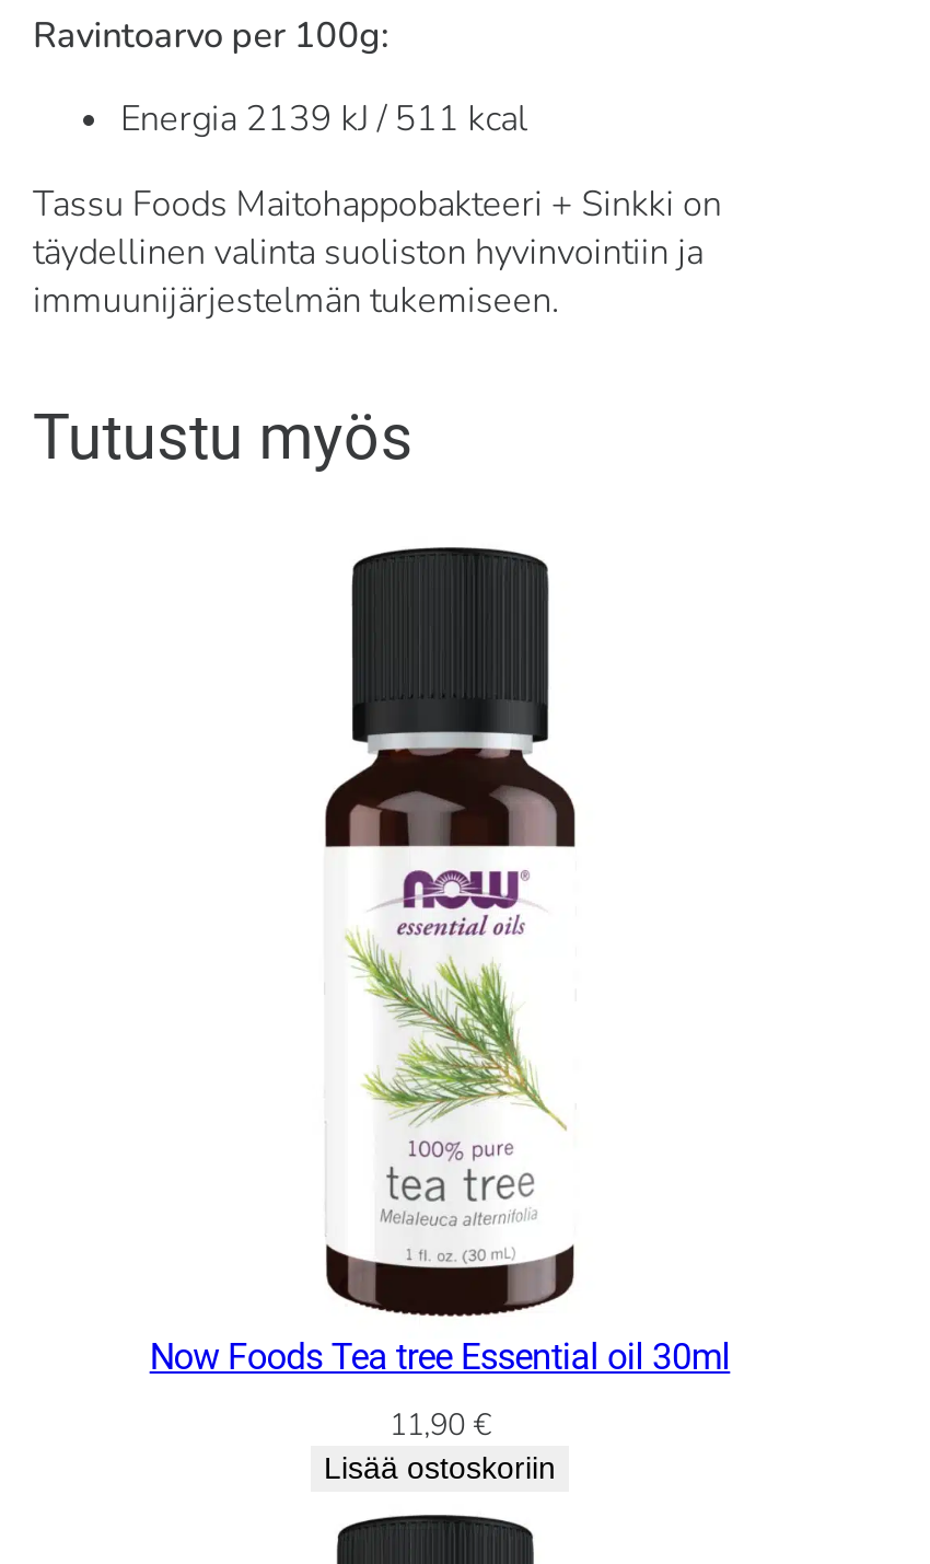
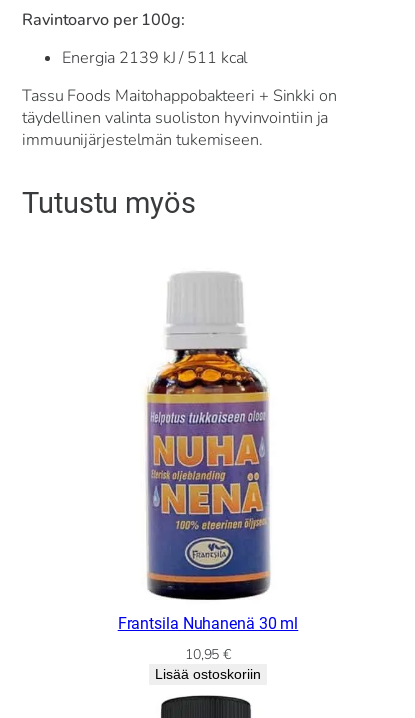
- [image]
- Now Foods Tea tree Essential oil 30ml
+ [image]
+ Frantsila Nuhanenä 30 ml

- 11,90 €
+ 10,95 €
